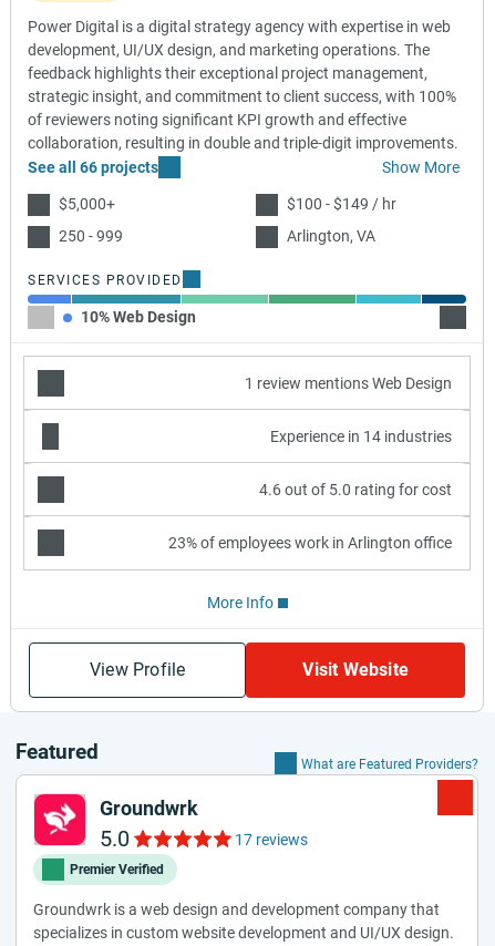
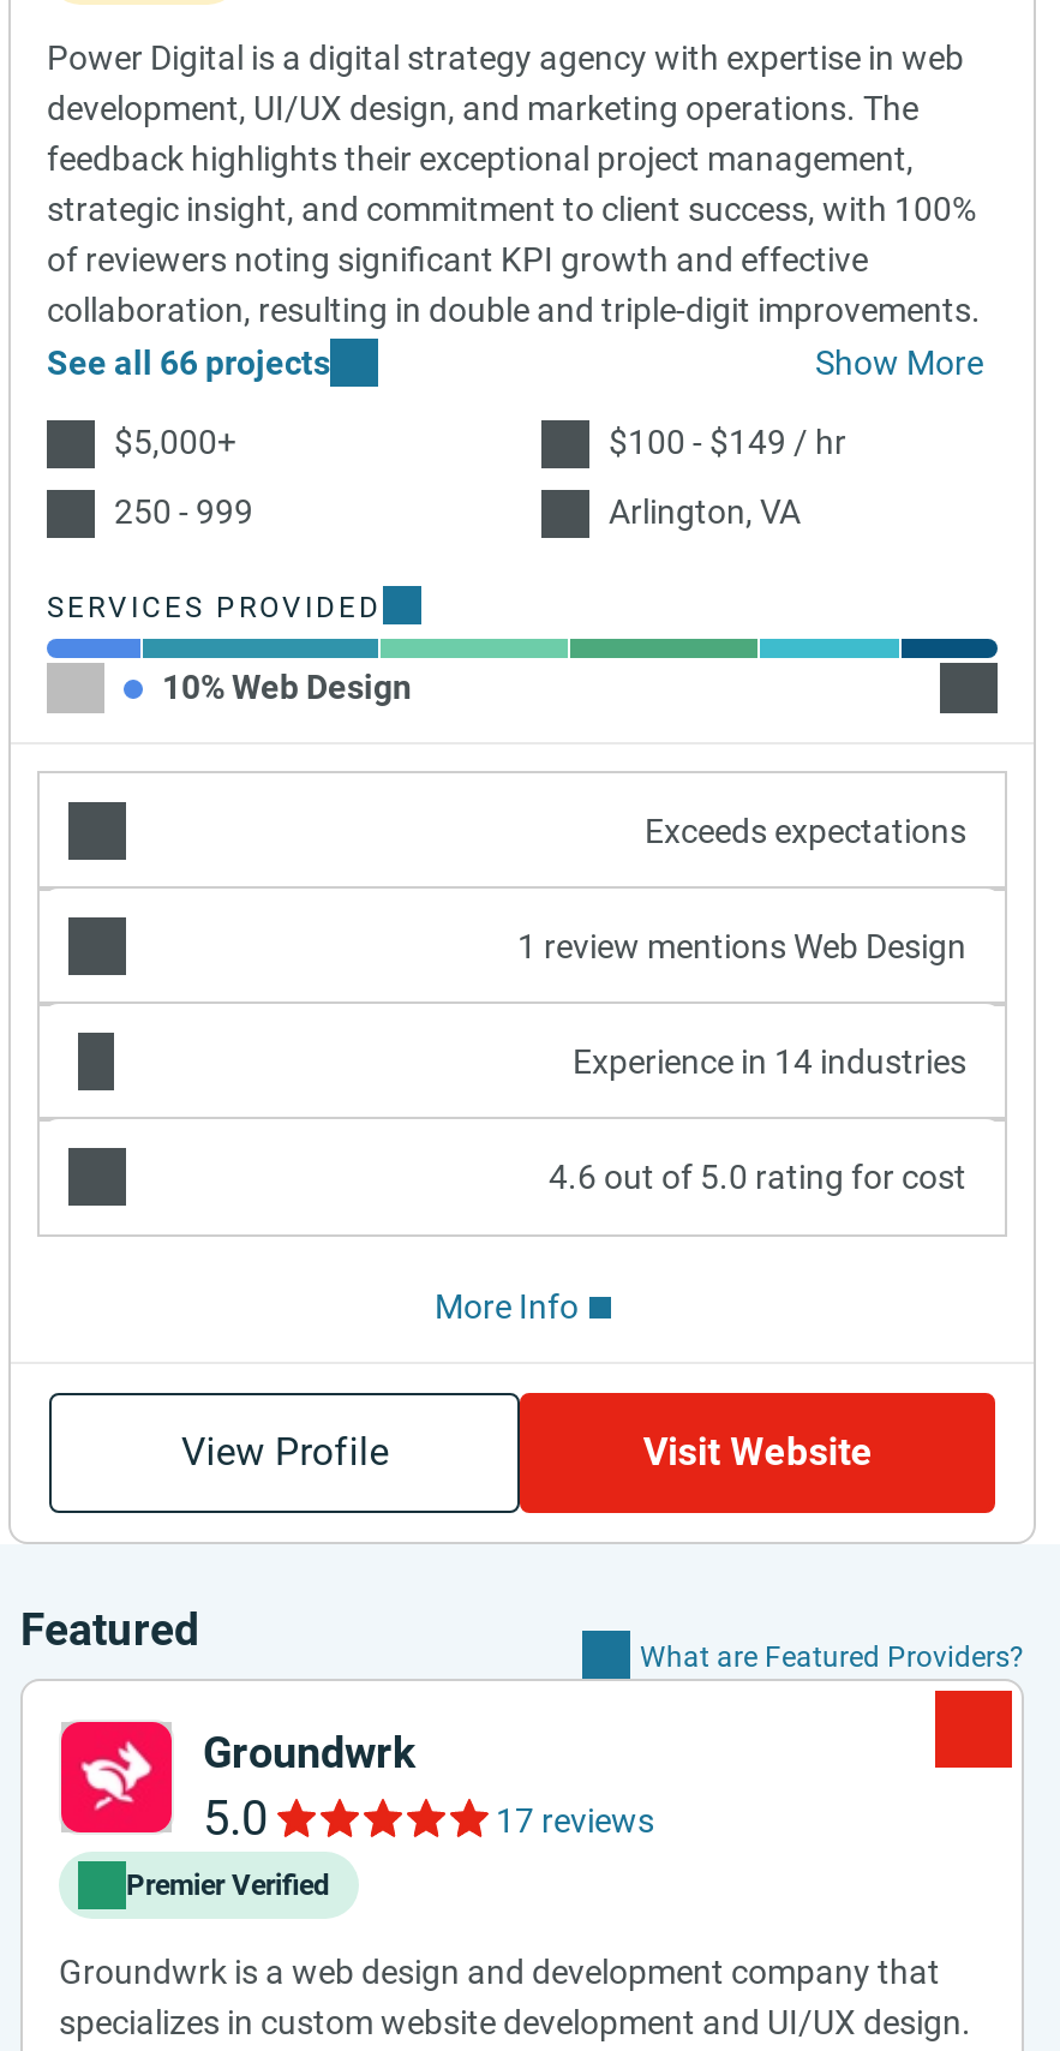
+ Exceeds expectations

moved down: 1 review mentions Web Design | Experience in 14 industries | 4.6 out of 5.0 rating for cost

- 23% of employees work in Arlington office
